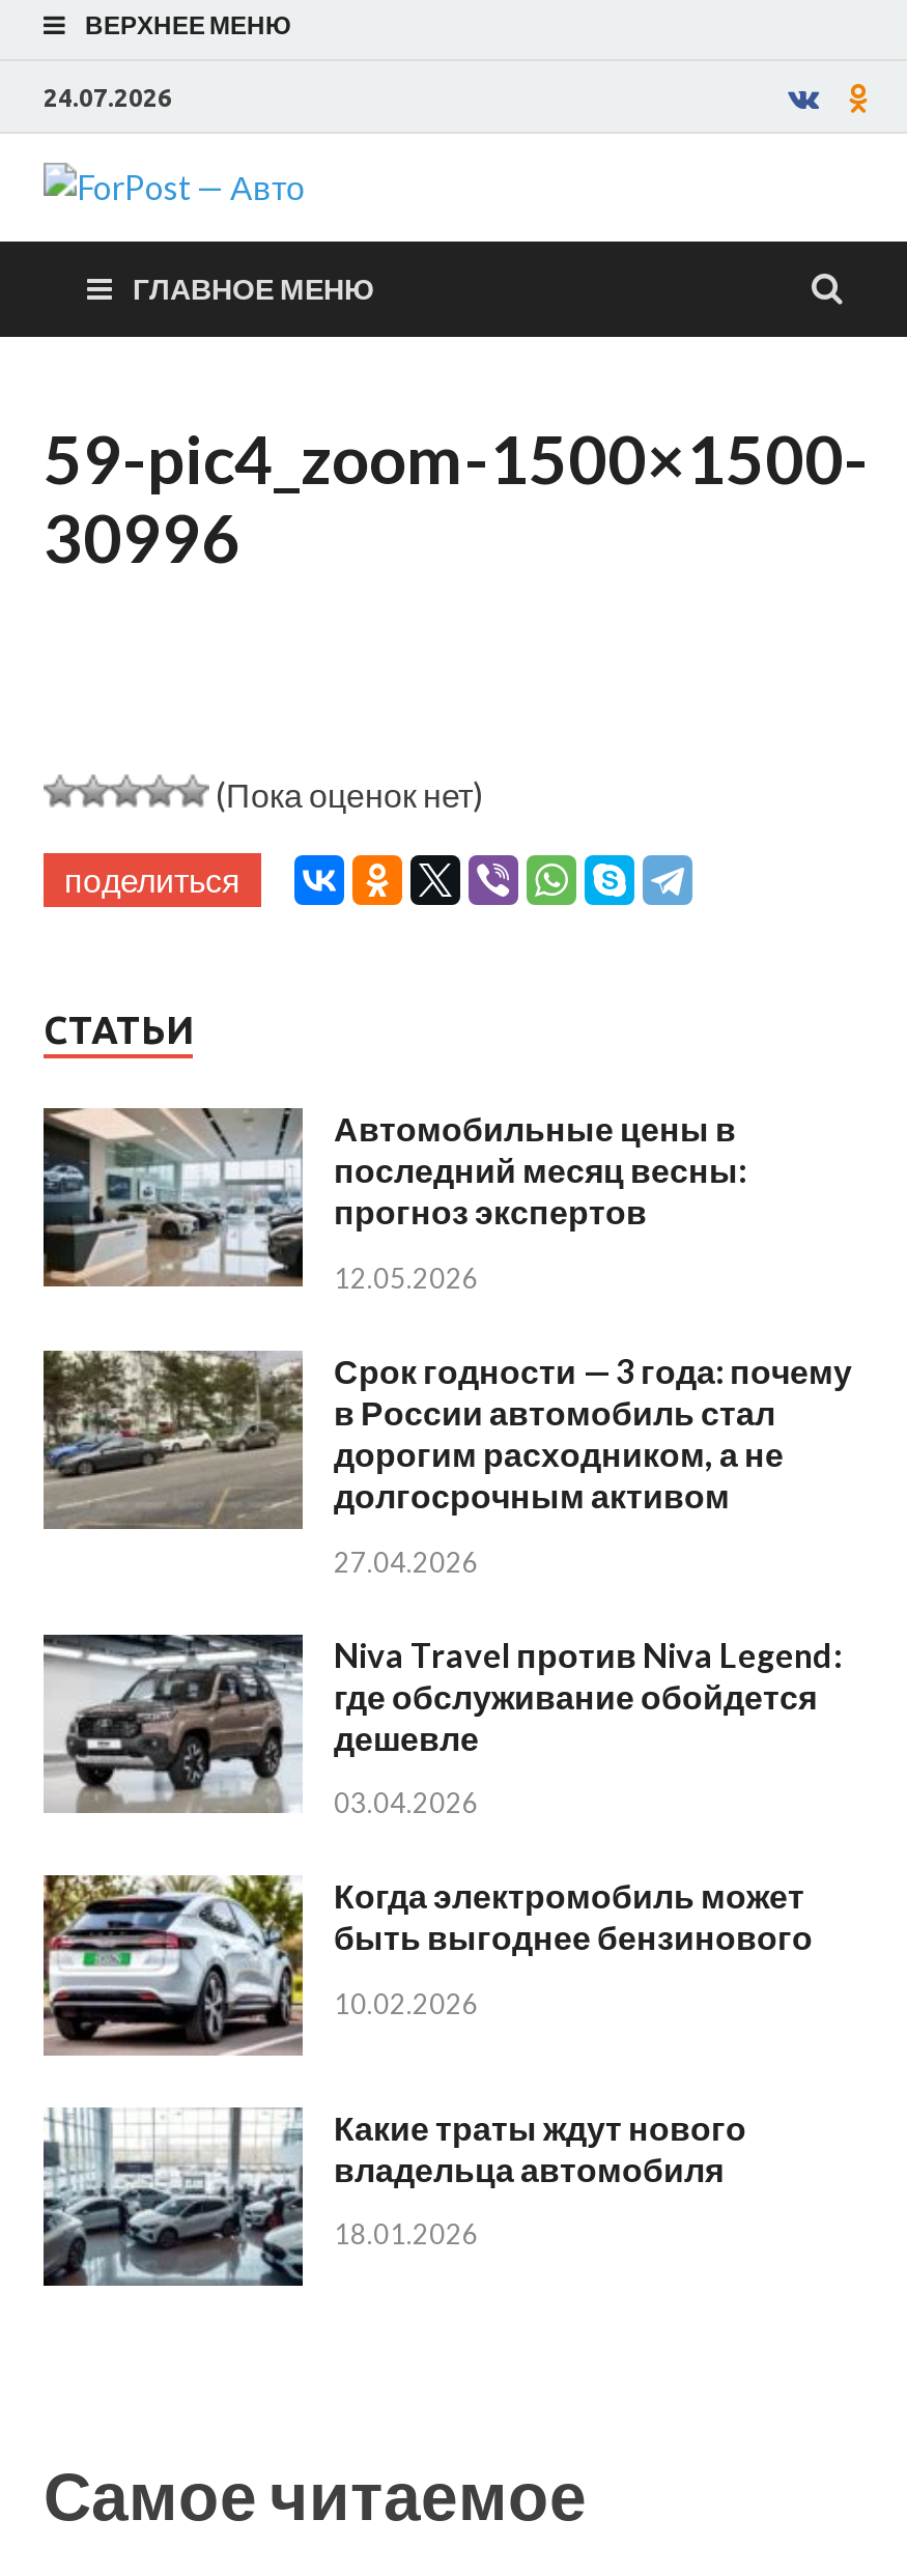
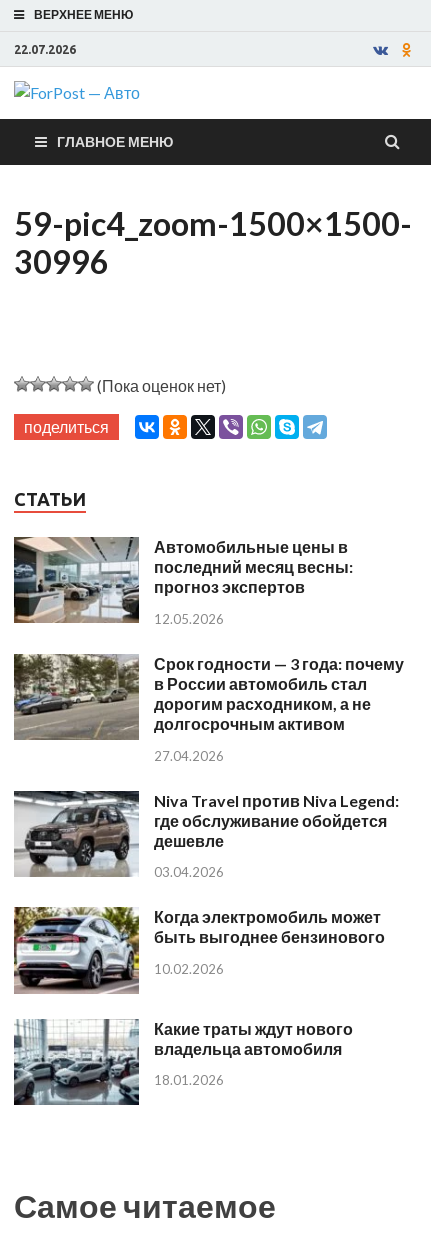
- 24.07.2026
+ 22.07.2026
